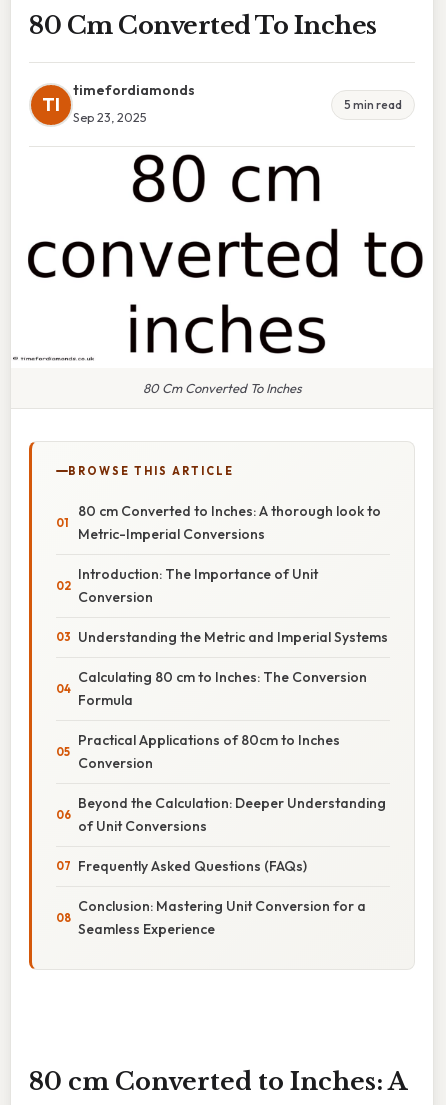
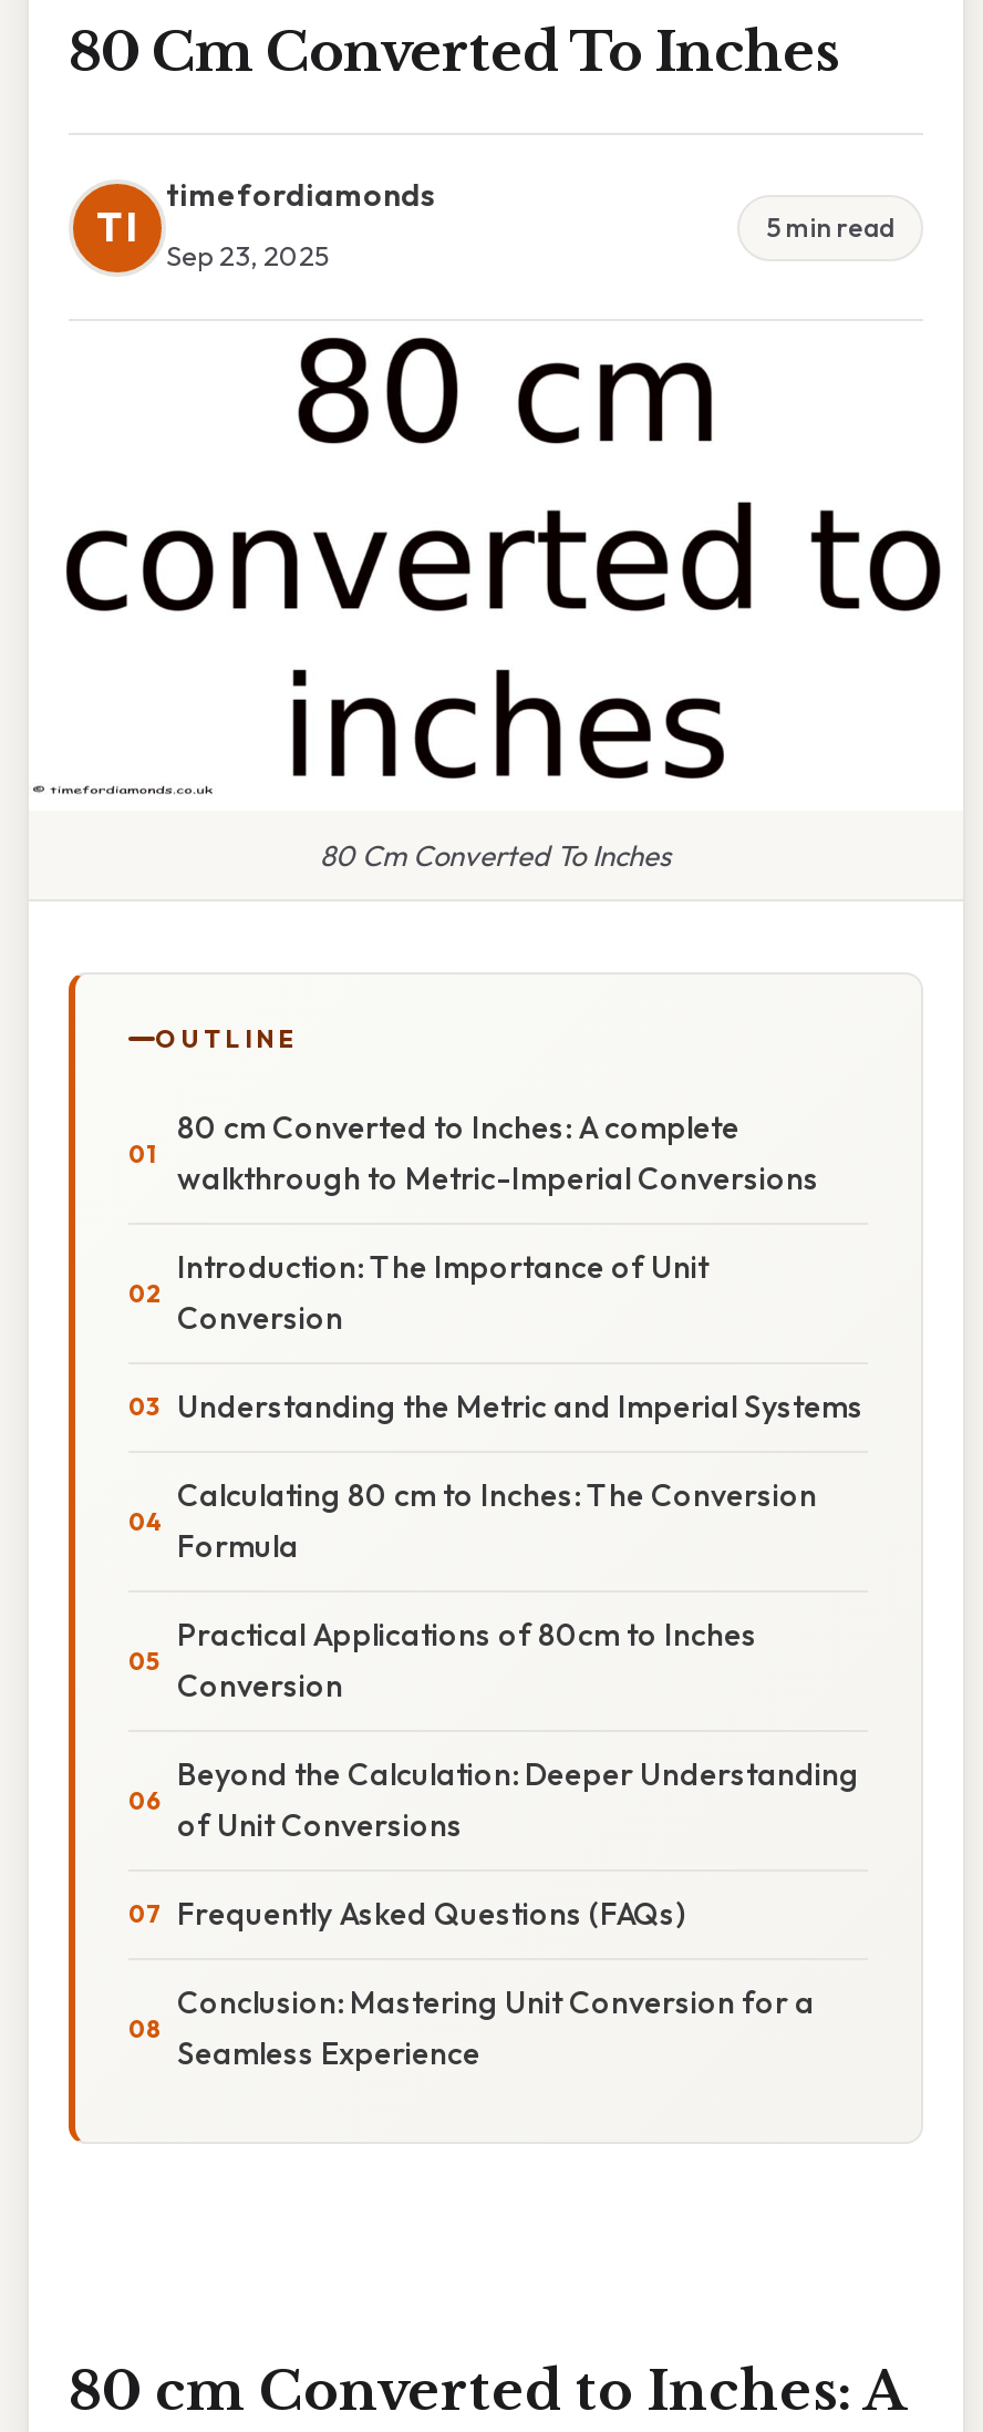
- BROWSE THIS ARTICLE
+ OUTLINE

- 80 cm Converted to Inches: A thorough look to
- Metric-Imperial Conversions
+ 80 cm Converted to Inches: A complete
+ walkthrough to Metric-Imperial Conversions
